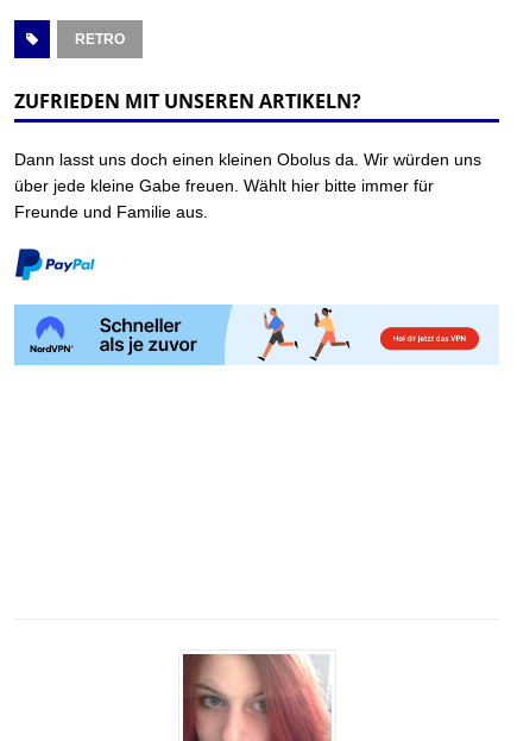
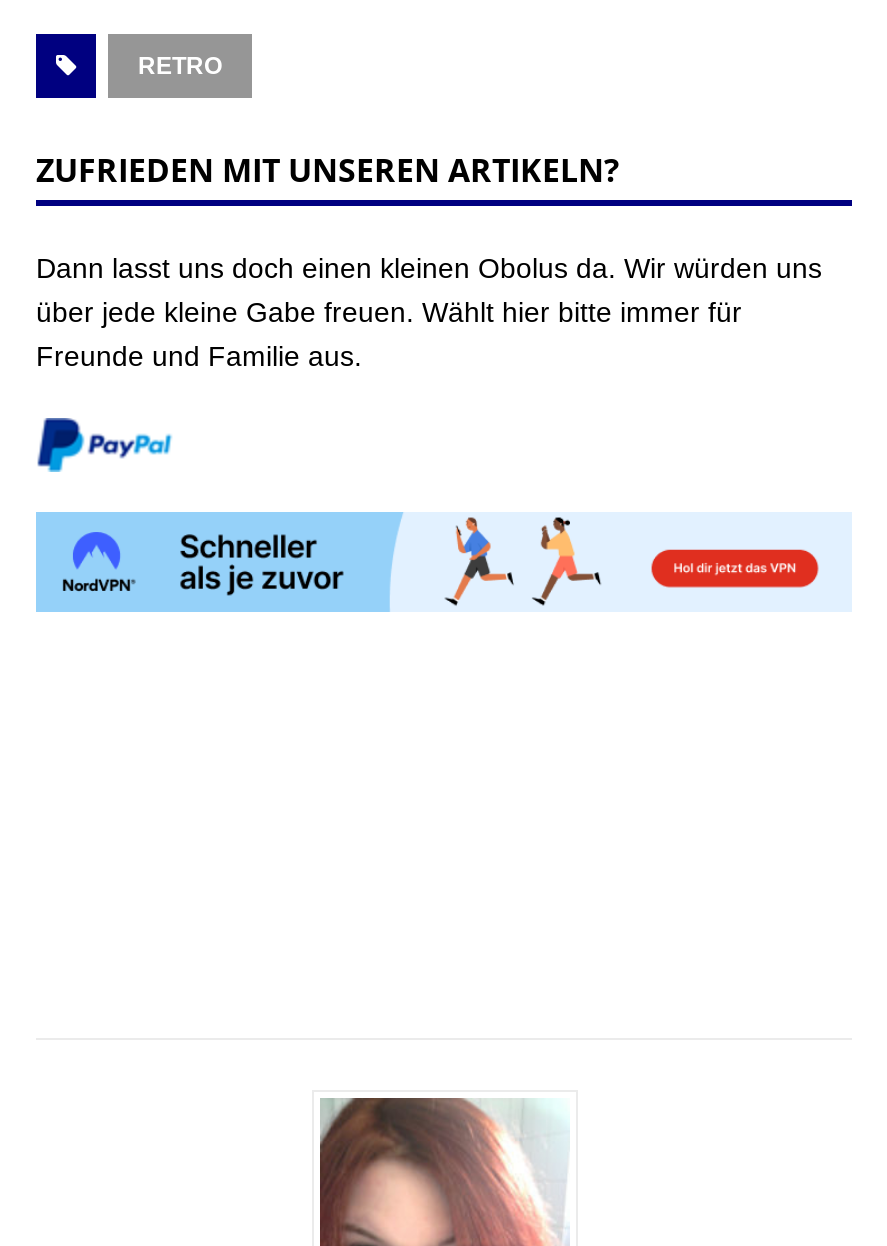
- [image]
+ [image]
